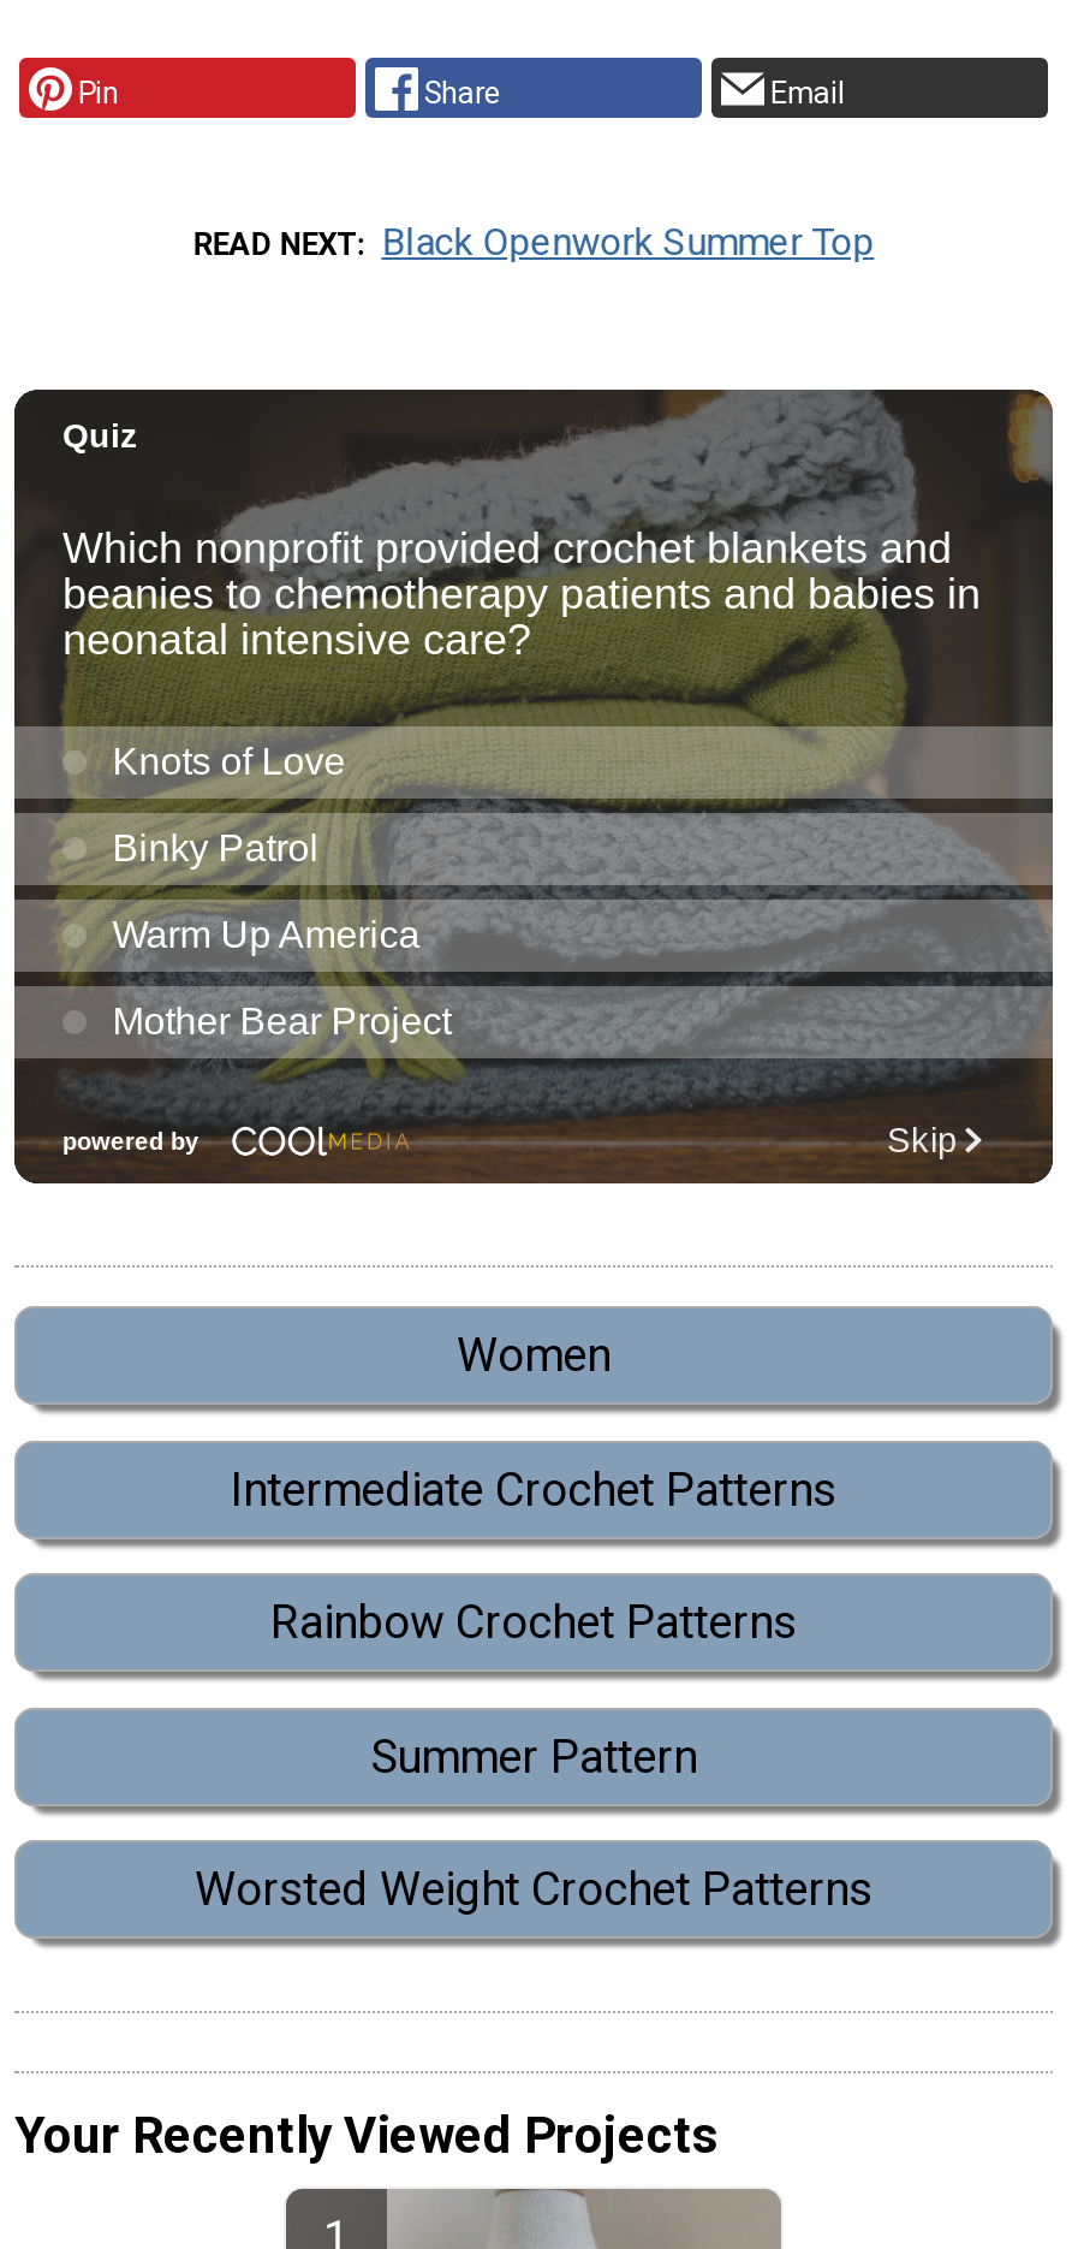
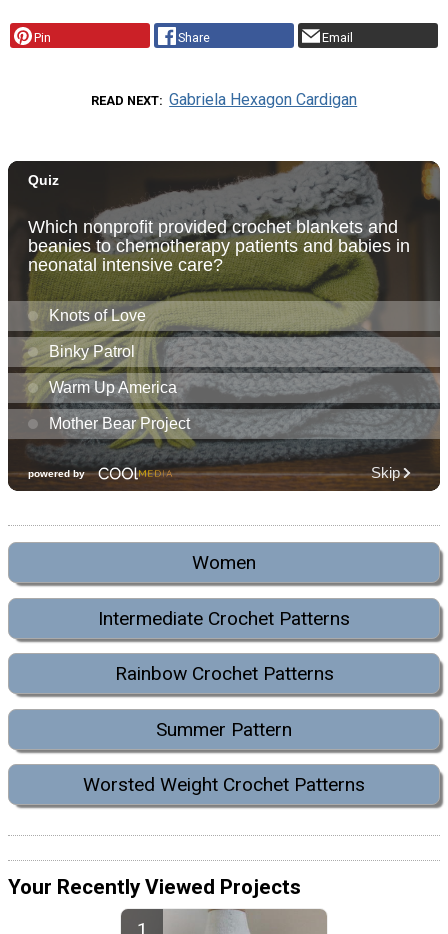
- Black Openwork Summer Top
+ Gabriela Hexagon Cardigan
